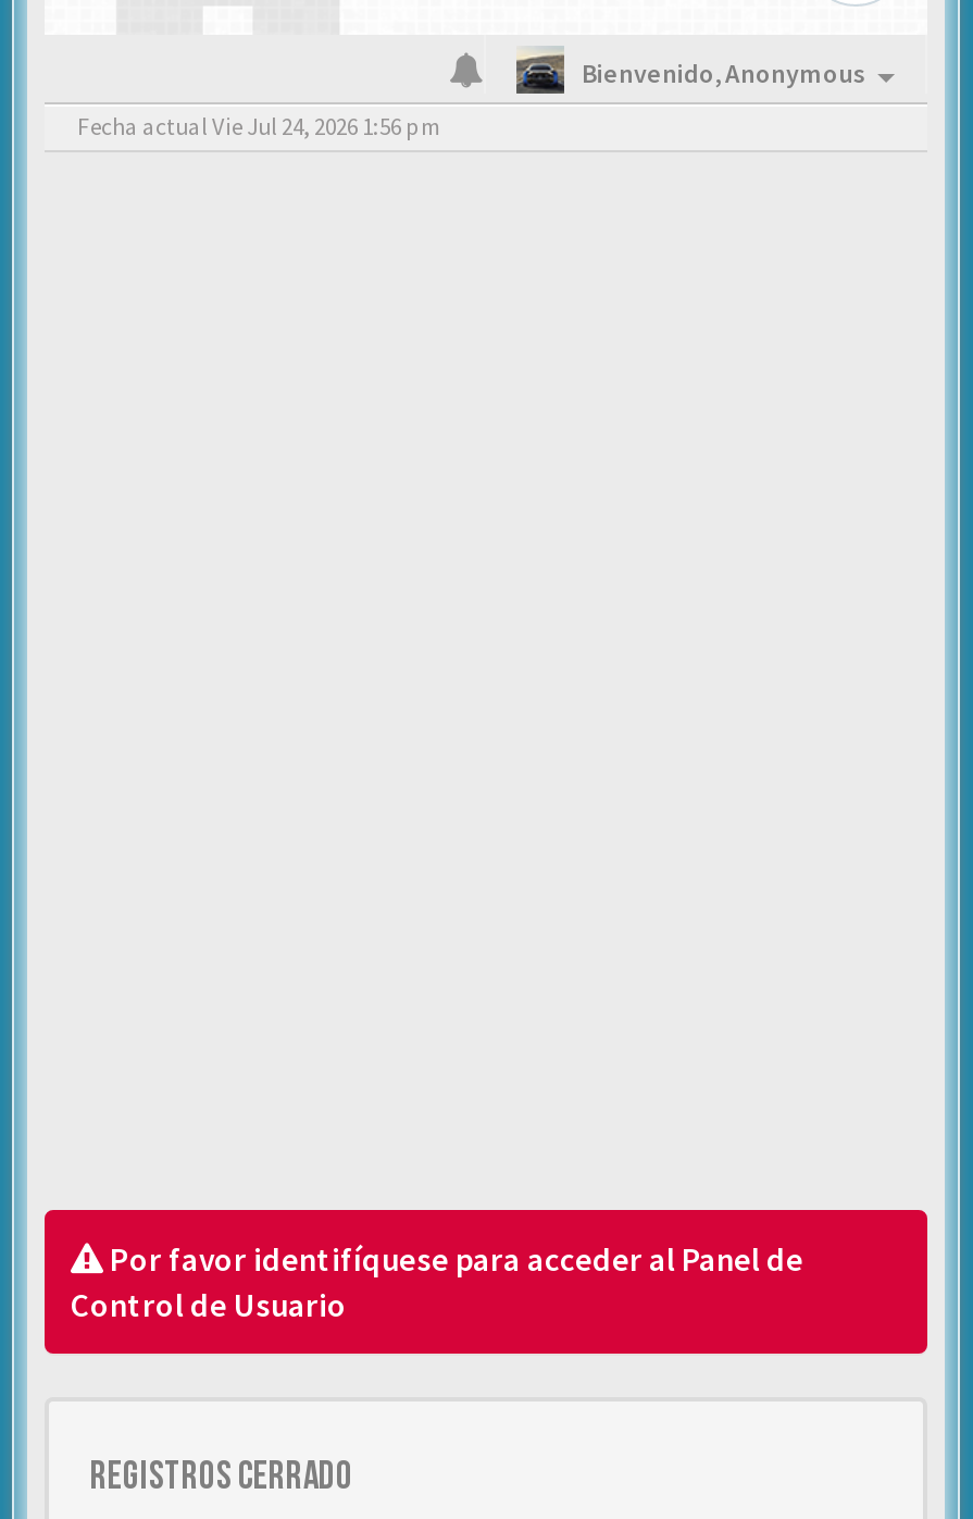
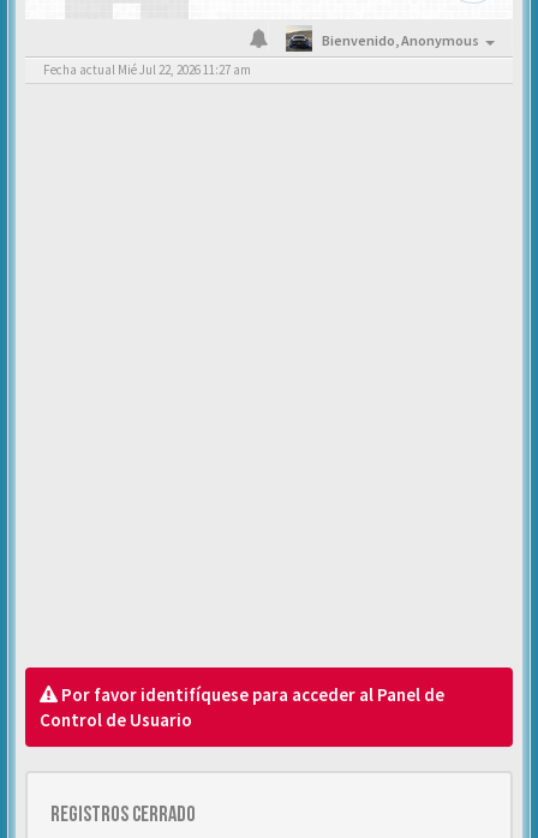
- Fecha actual Vie Jul 24, 2026 1:56 pm
+ Fecha actual Mié Jul 22, 2026 11:27 am
